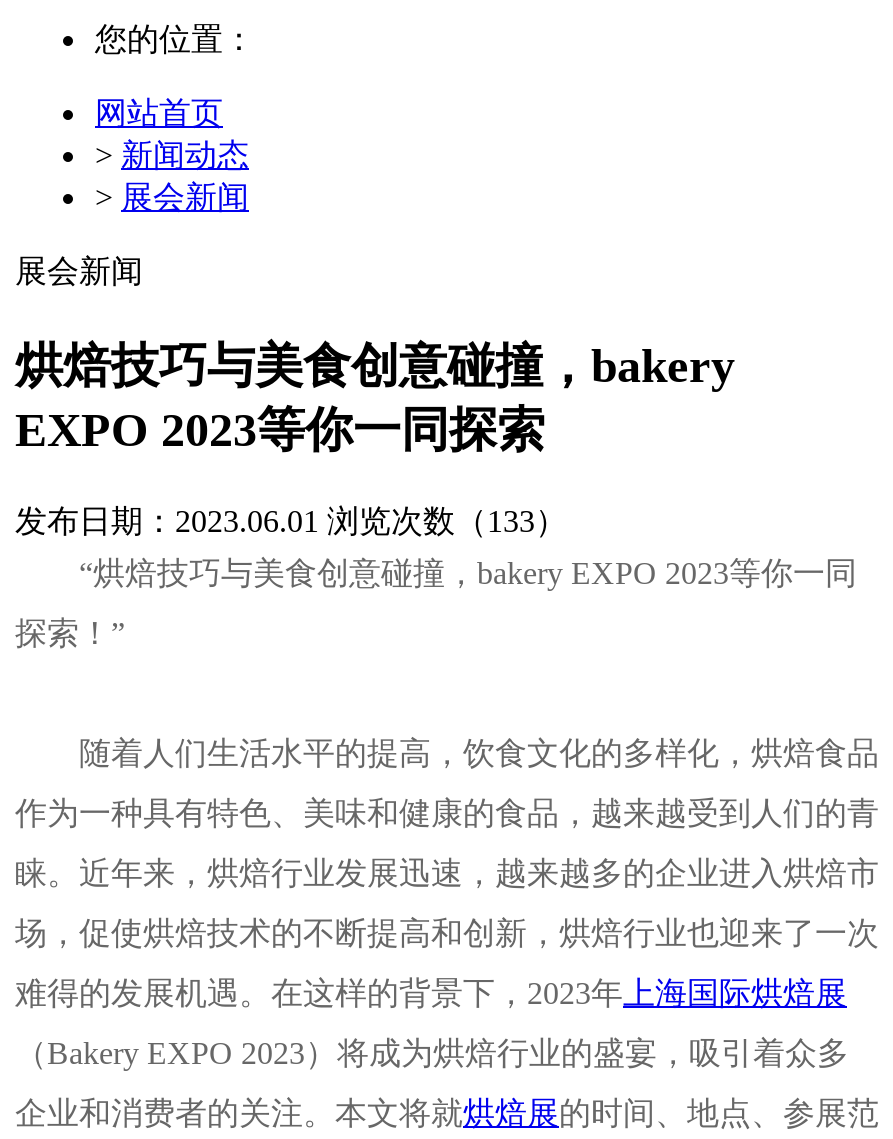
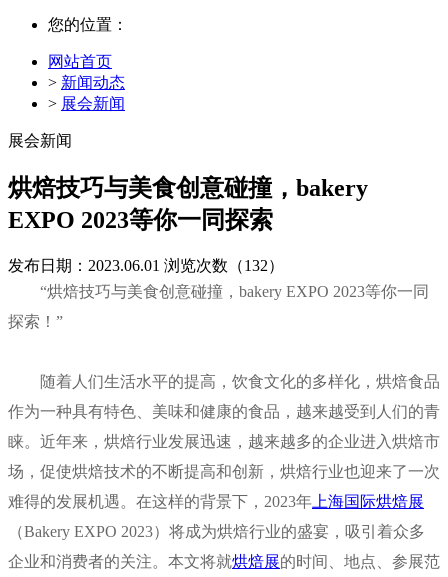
- 发布日期：2023.06.01 浏览次数（133）
+ 发布日期：2023.06.01 浏览次数（132）
